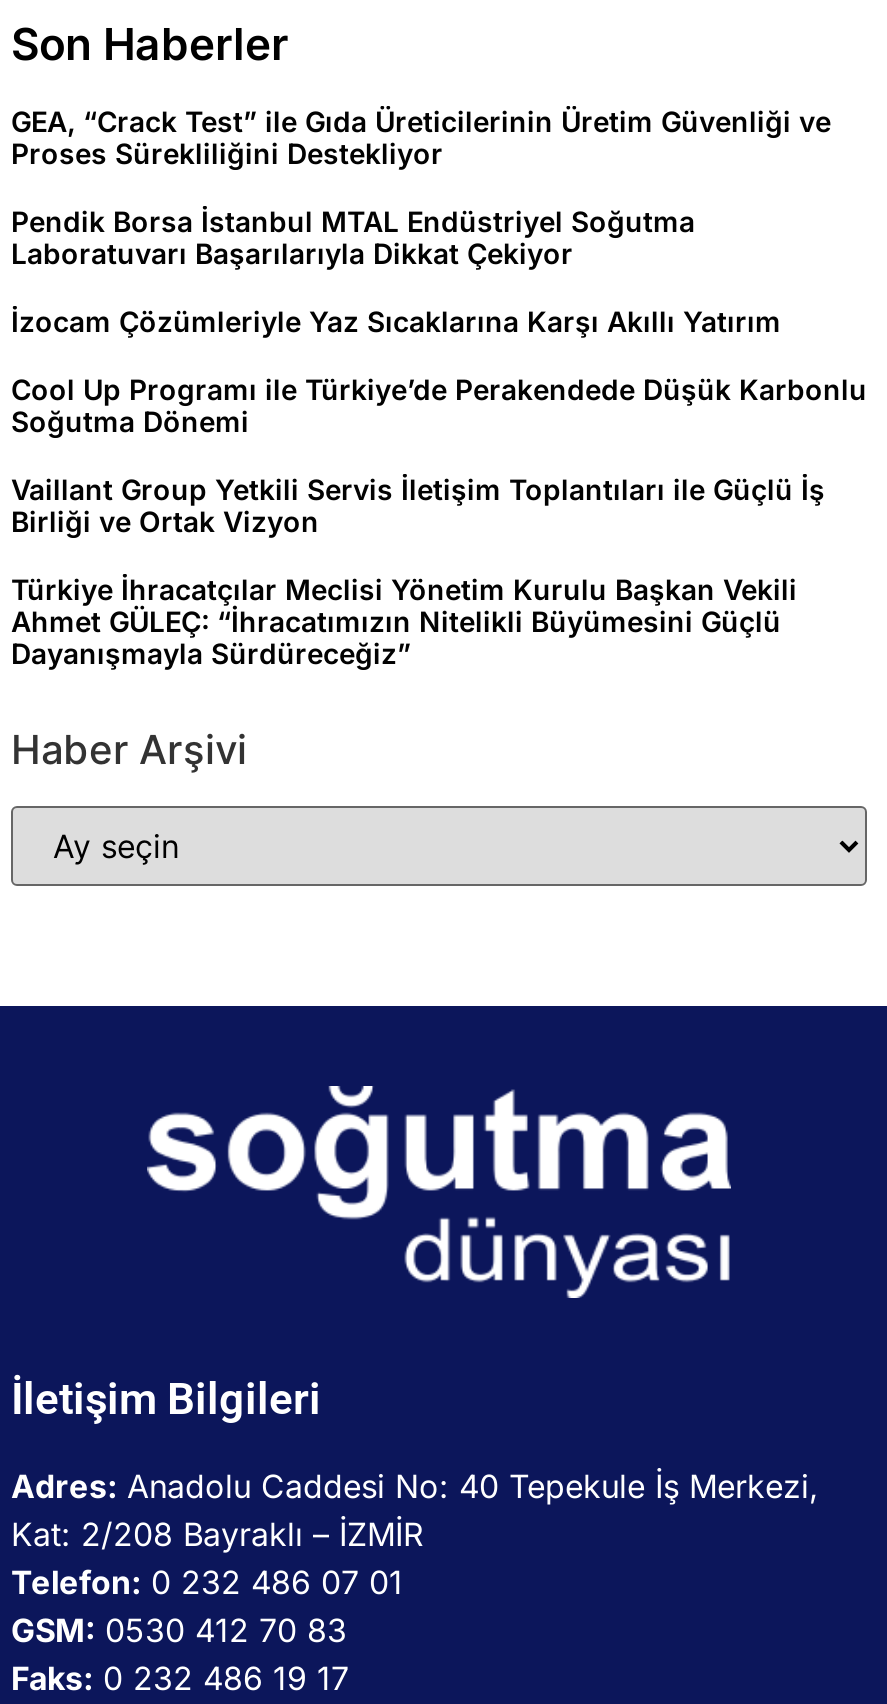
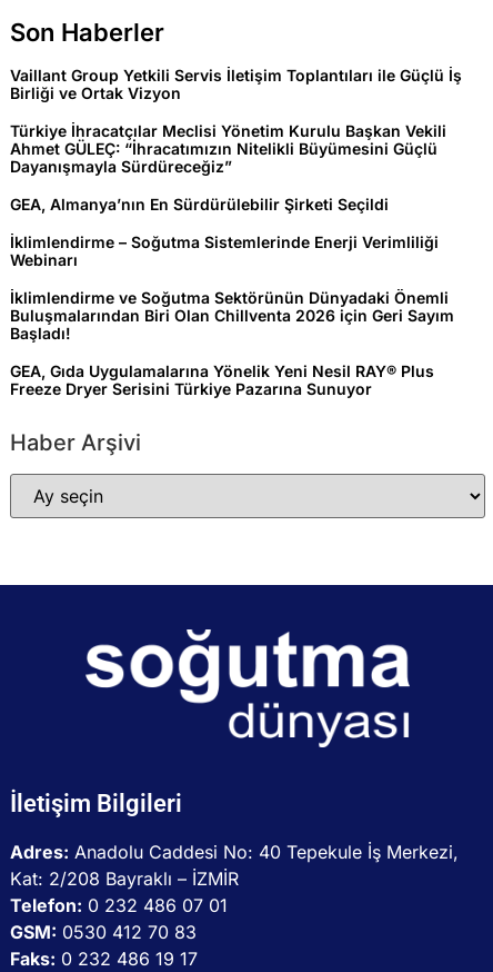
- GEA, “Crack Test” ile Gıda Üreticilerinin Üretim Güvenliği ve
- Proses Sürekliliğini Destekliyor
- Pendik Borsa İstanbul MTAL Endüstriyel Soğutma
- Laboratuvarı Başarılarıyla Dikkat Çekiyor
- İzocam Çözümleriyle Yaz Sıcaklarına Karşı Akıllı Yatırım
- Cool Up Programı ile Türkiye’de Perakendede Düşük Karbonlu
- Soğutma Dönemi

moved up: Vaillant Group Yetkili Servis İletişim Toplantıları ile Güçlü İş | Birliği ve Ortak Vizyon | Türkiye İhracatçılar Meclisi Yönetim Kurulu Başkan Vekili | Ahmet GÜLEÇ: “İhracatımızın Nitelikli Büyümesini Güçlü | Dayanışmayla Sürdüreceğiz”

+ GEA, Almanya’nın En Sürdürülebilir Şirketi Seçildi
+ İklimlendirme – Soğutma Sistemlerinde Enerji Verimliliği
+ Webinarı
+ İklimlendirme ve Soğutma Sektörünün Dünyadaki Önemli
+ Buluşmalarından Biri Olan Chillventa 2026 için Geri Sayım
+ Başladı!
+ GEA, Gıda Uygulamalarına Yönelik Yeni Nesil RAY® Plus
+ Freeze Dryer Serisini Türkiye Pazarına Sunuyor
